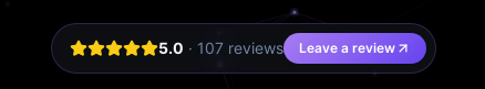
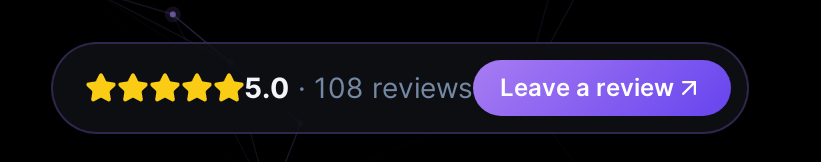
- 5.0 · 107 reviews Leave a review
+ 5.0 · 108 reviews Leave a review
